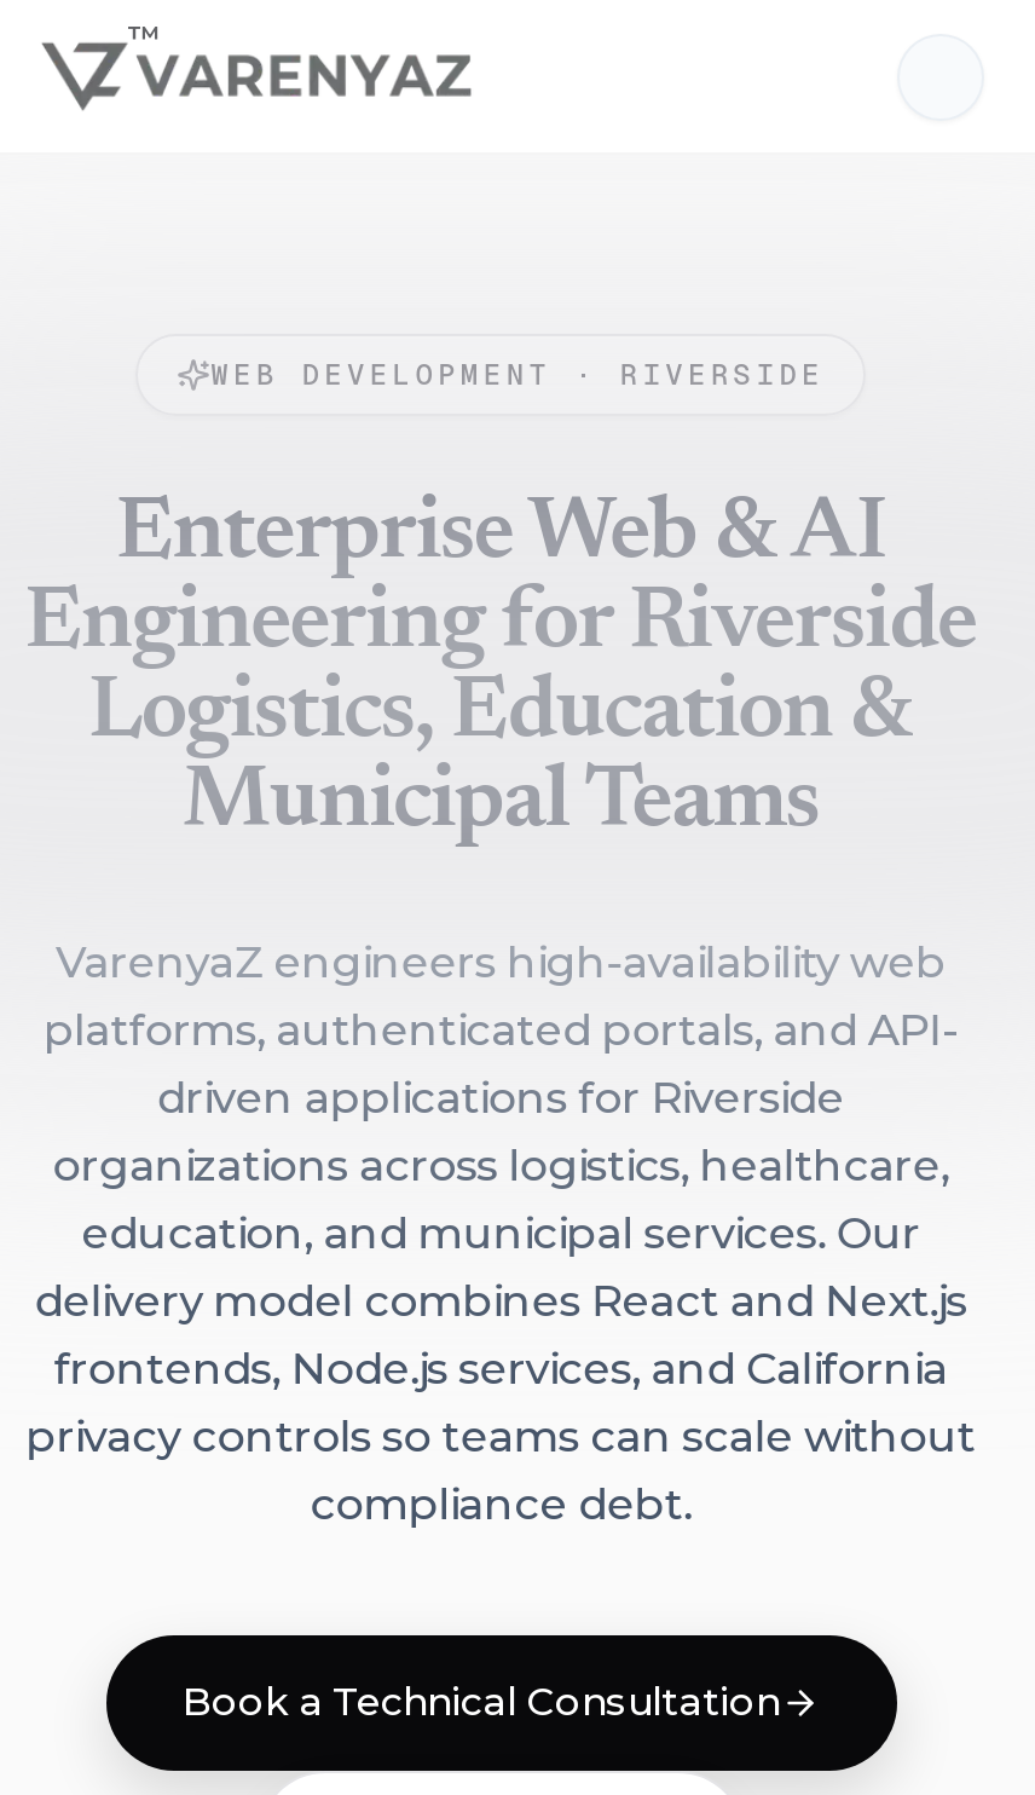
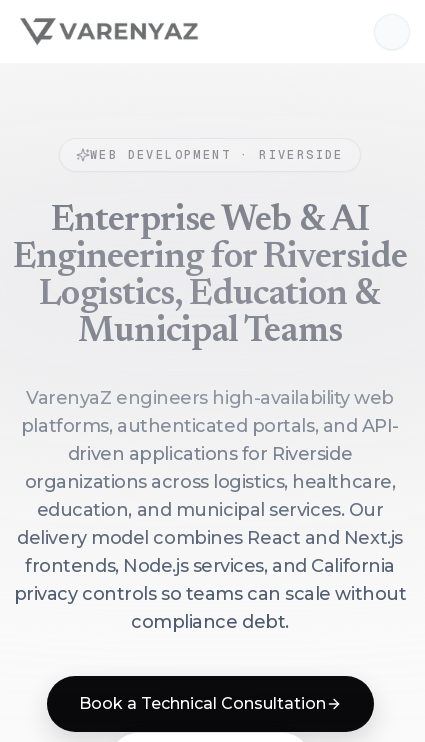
- ™
